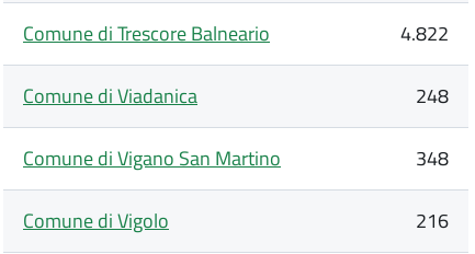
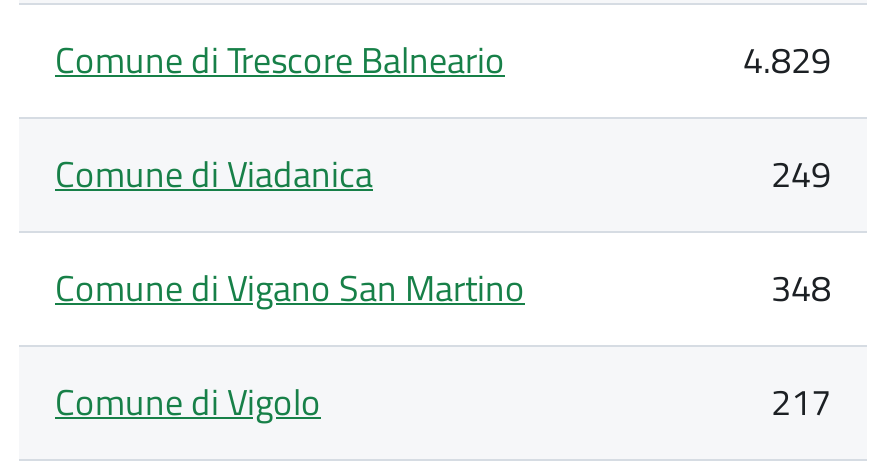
- 4.822
+ 4.829

- 248
+ 249

- 216
+ 217
